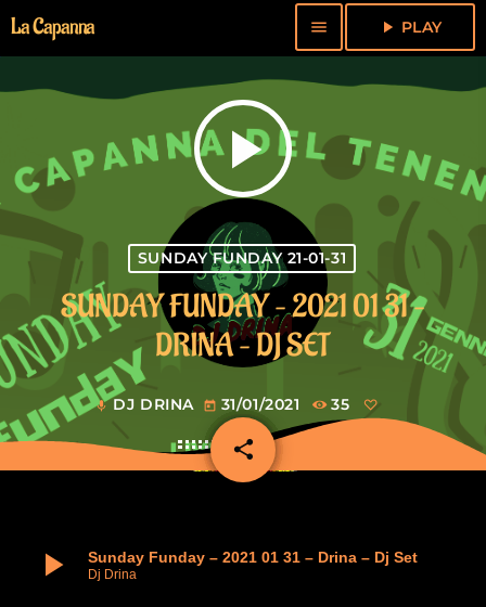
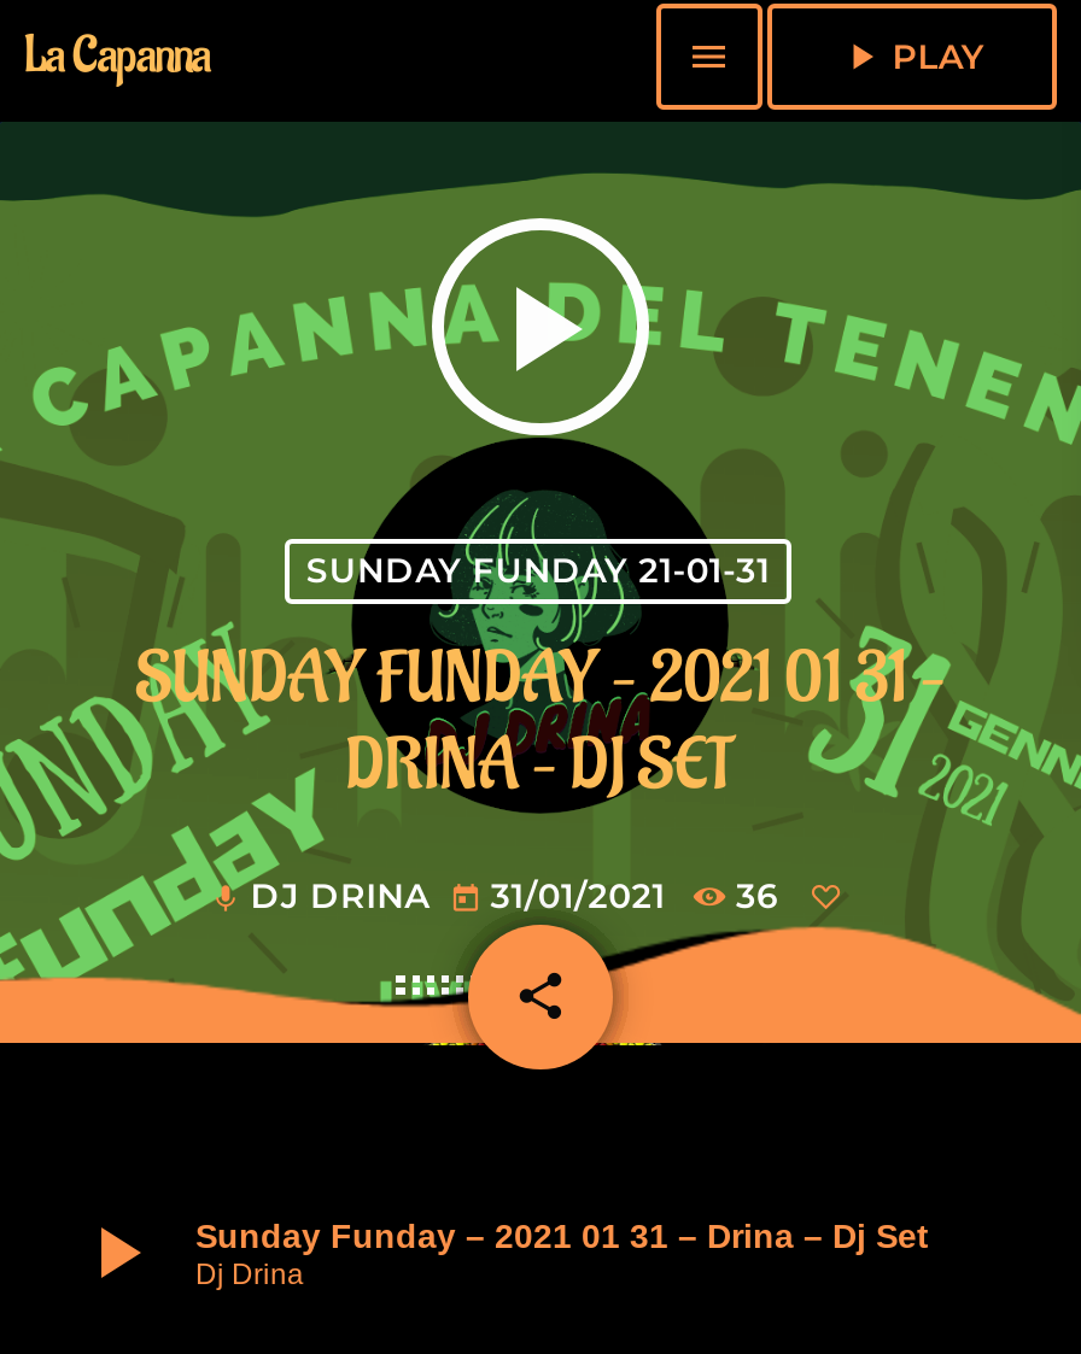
- 35
+ 36
